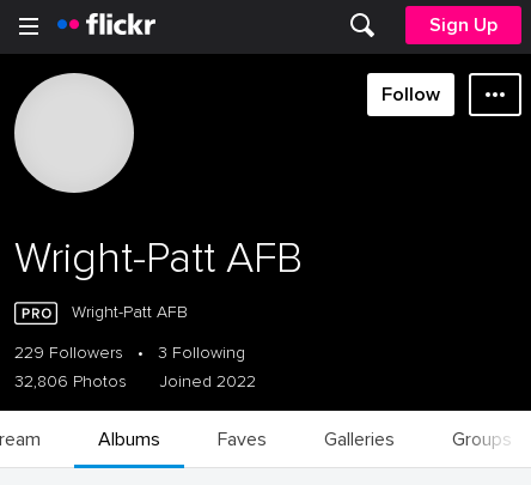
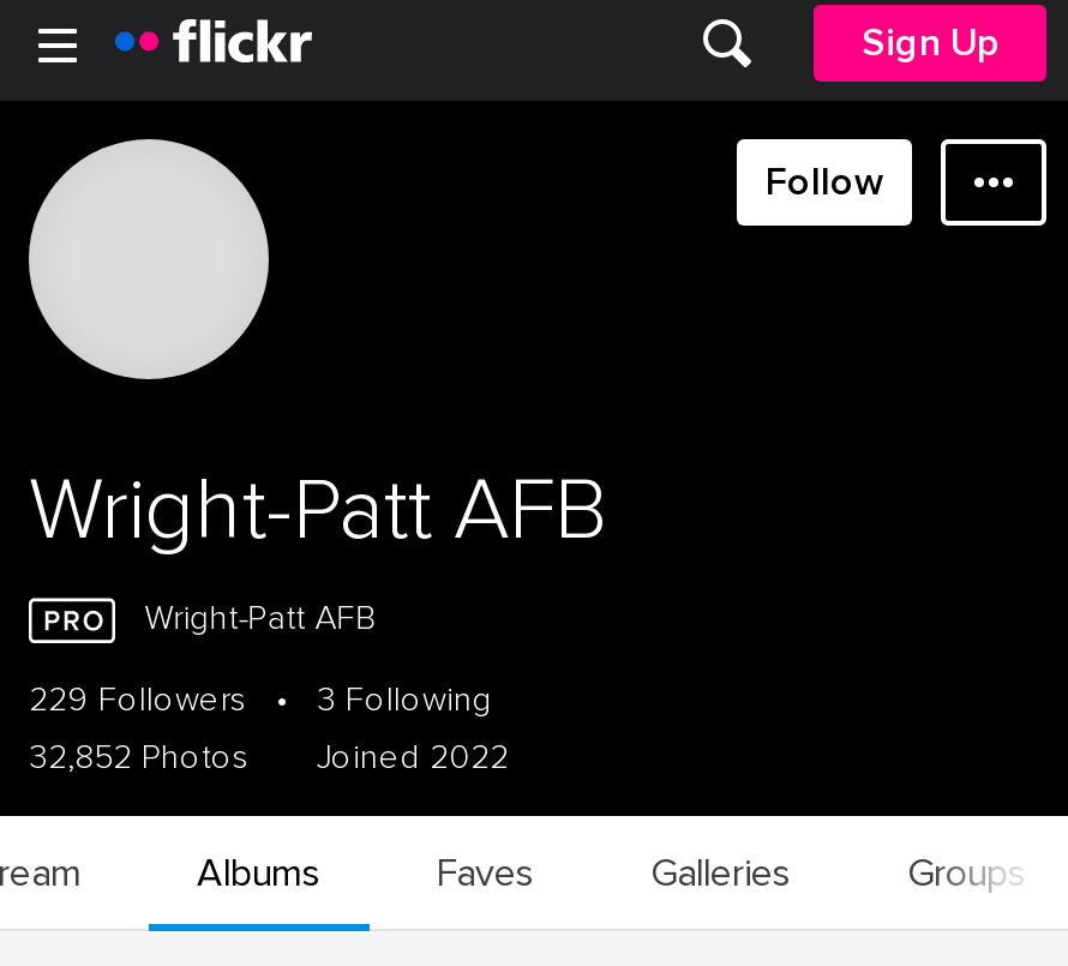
- 32,806 Photos Joined 2022
+ 32,852 Photos Joined 2022
